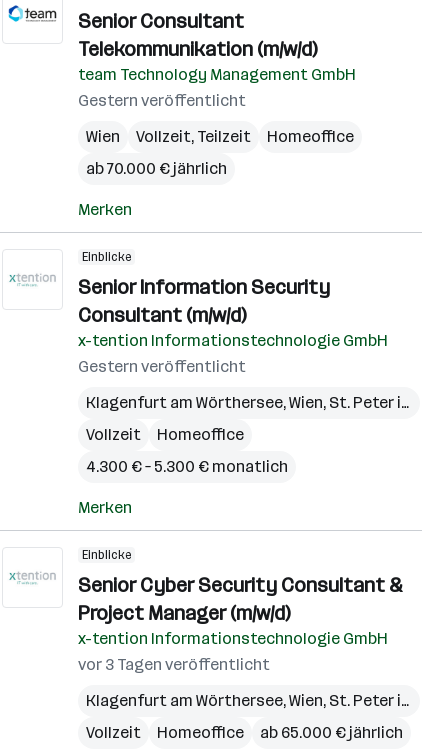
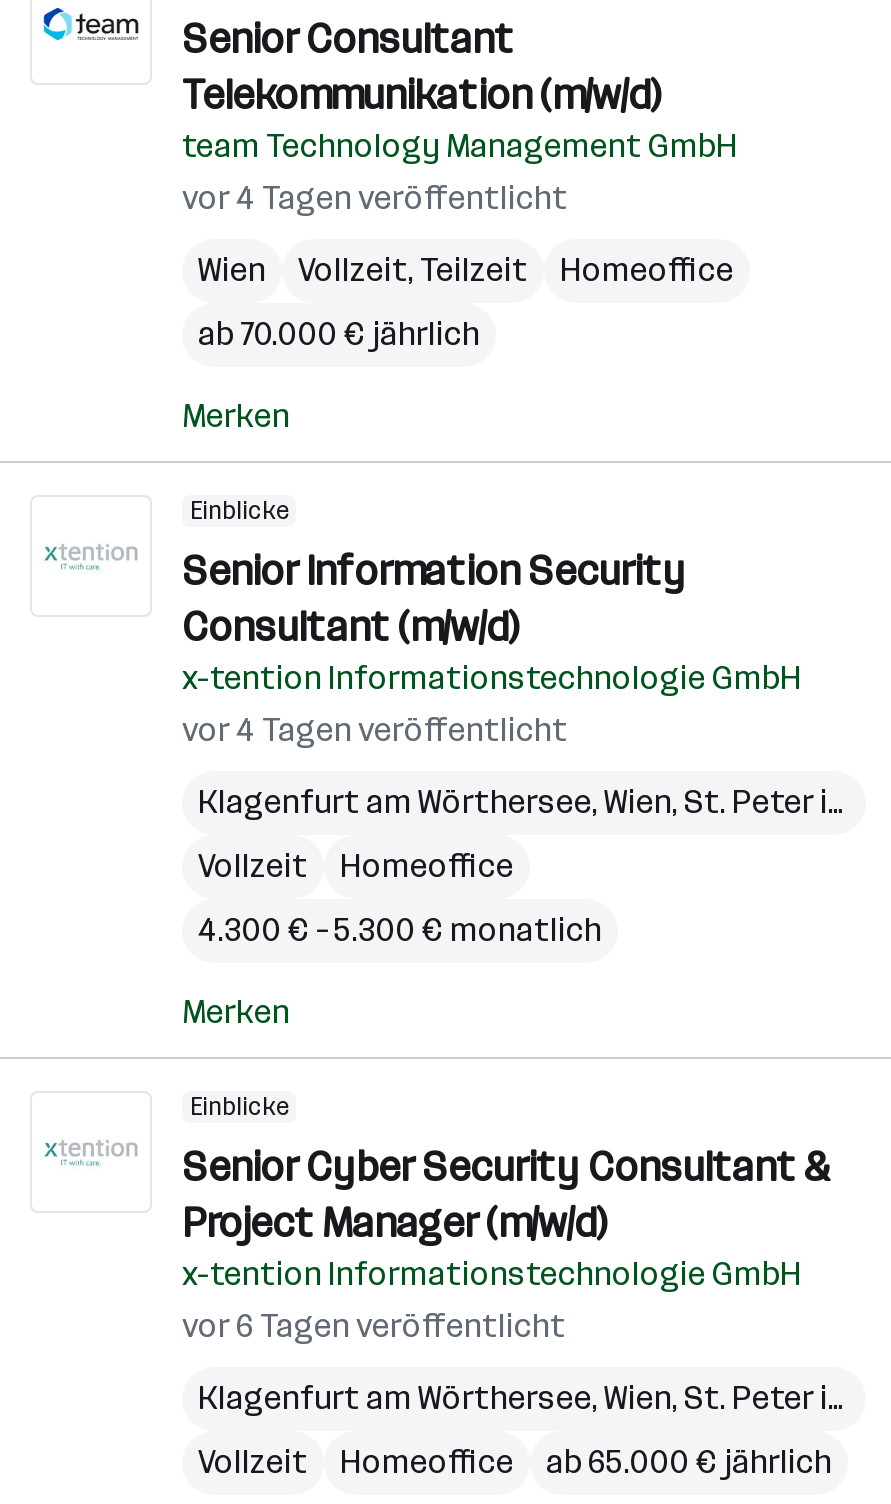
- Gestern veröffentlicht
+ vor 4 Tagen veröffentlicht

- Gestern veröffentlicht
+ vor 4 Tagen veröffentlicht

- vor 3 Tagen veröffentlicht
+ vor 6 Tagen veröffentlicht
